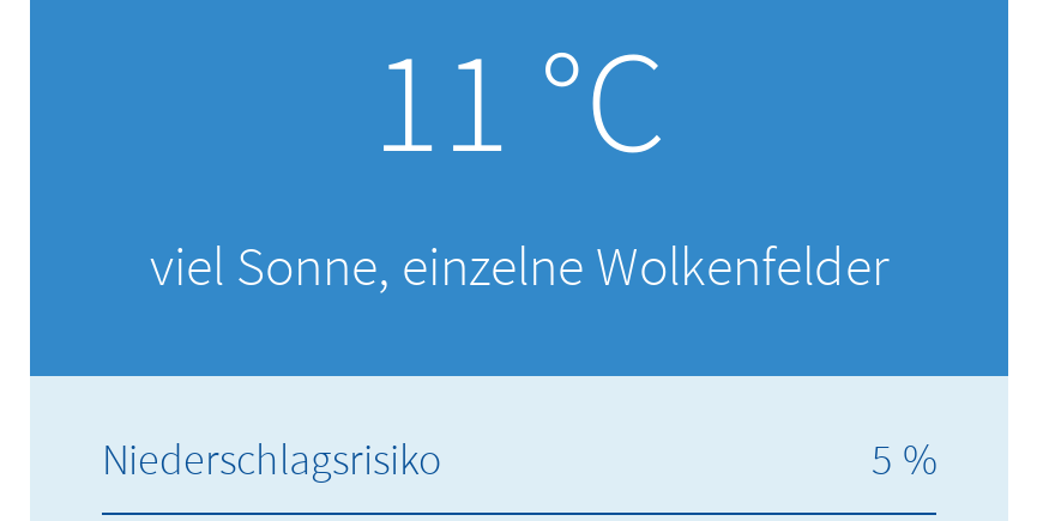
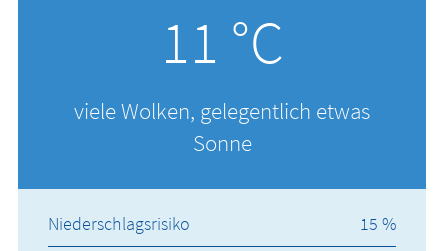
- viel Sonne, einzelne Wolkenfelder
+ viele Wolken, gelegentlich etwas
+ Sonne

- 5 %
+ 15 %
